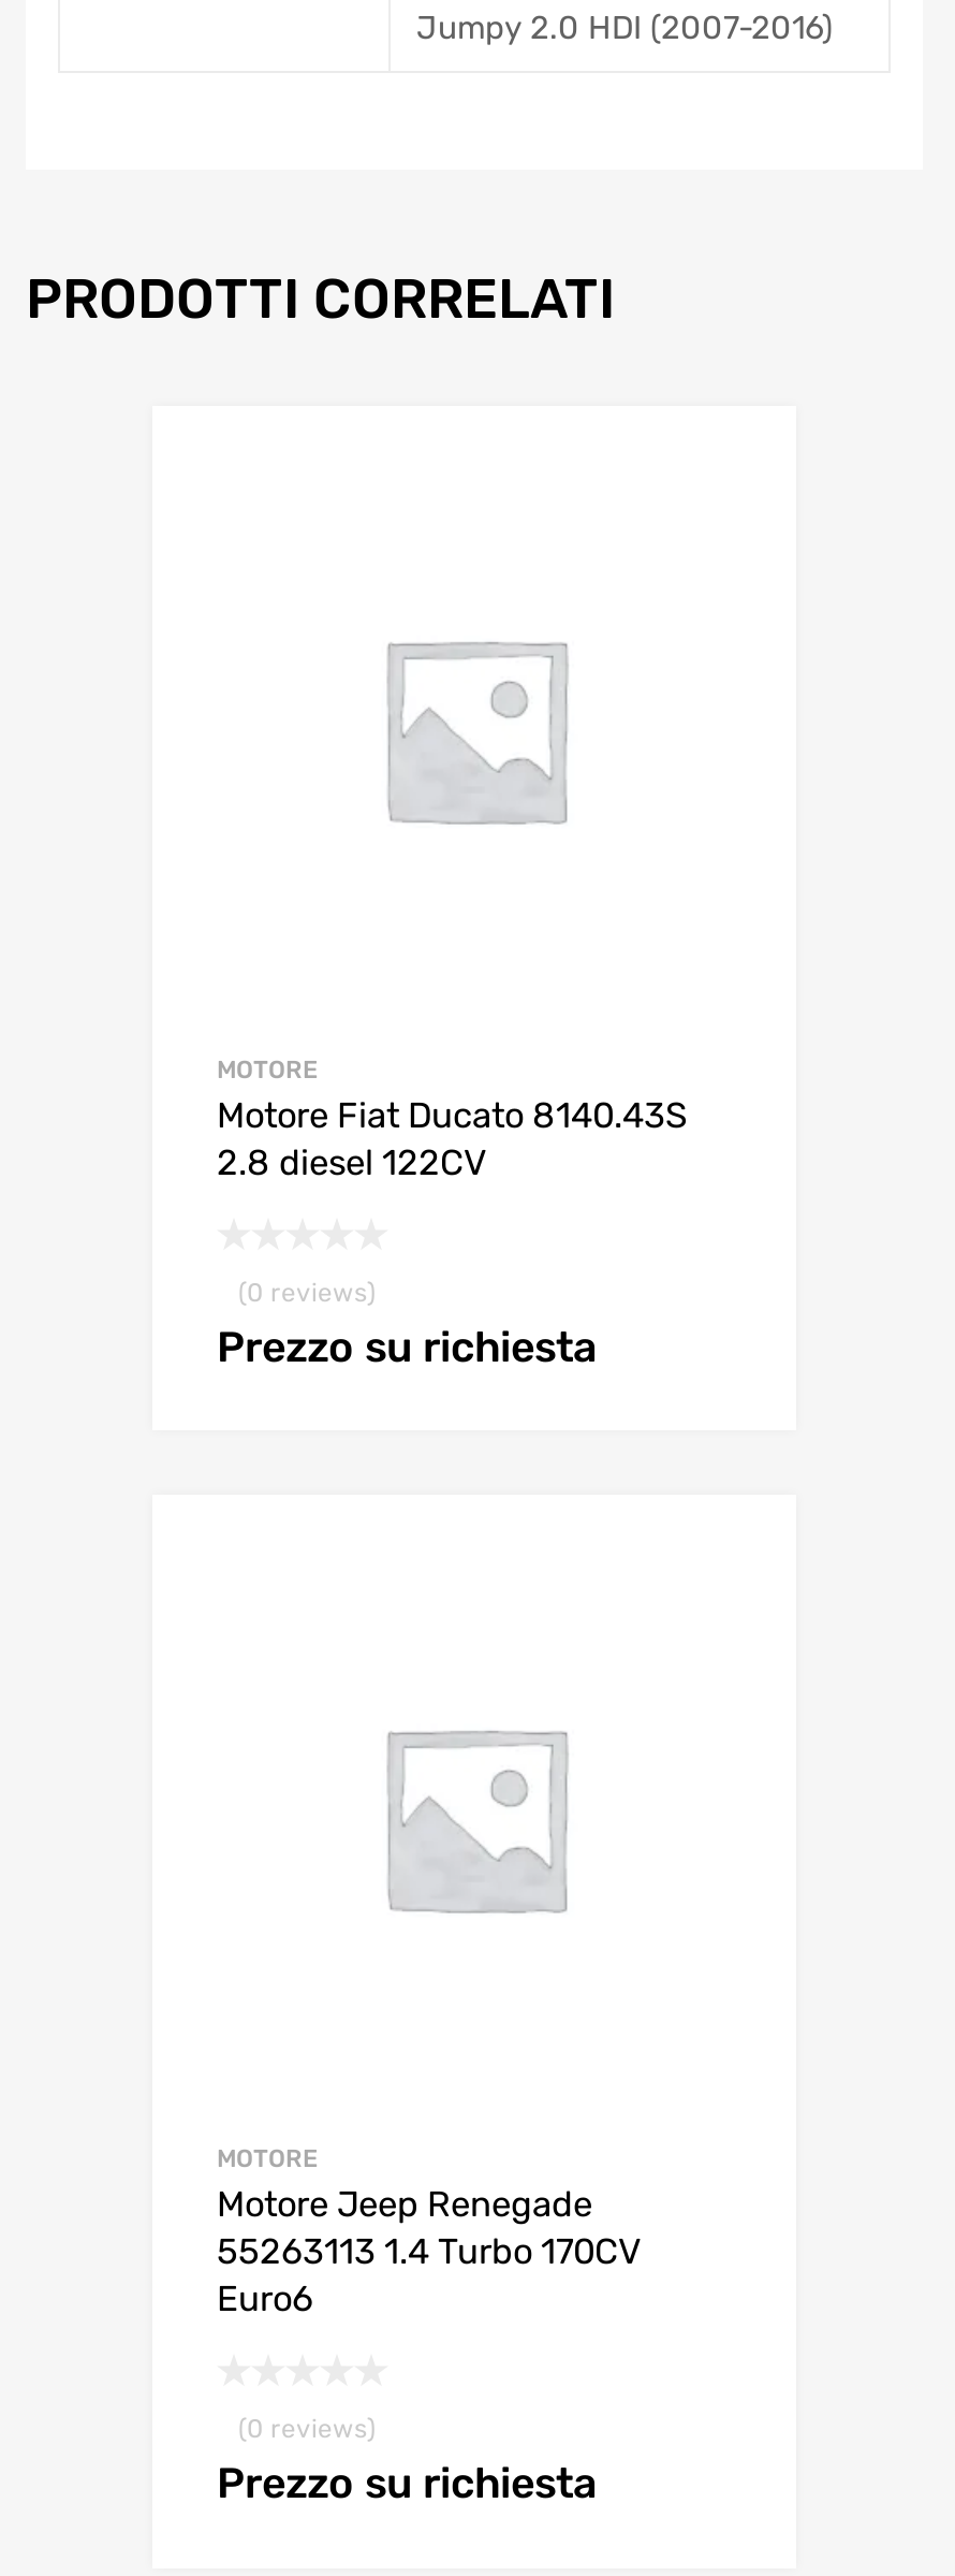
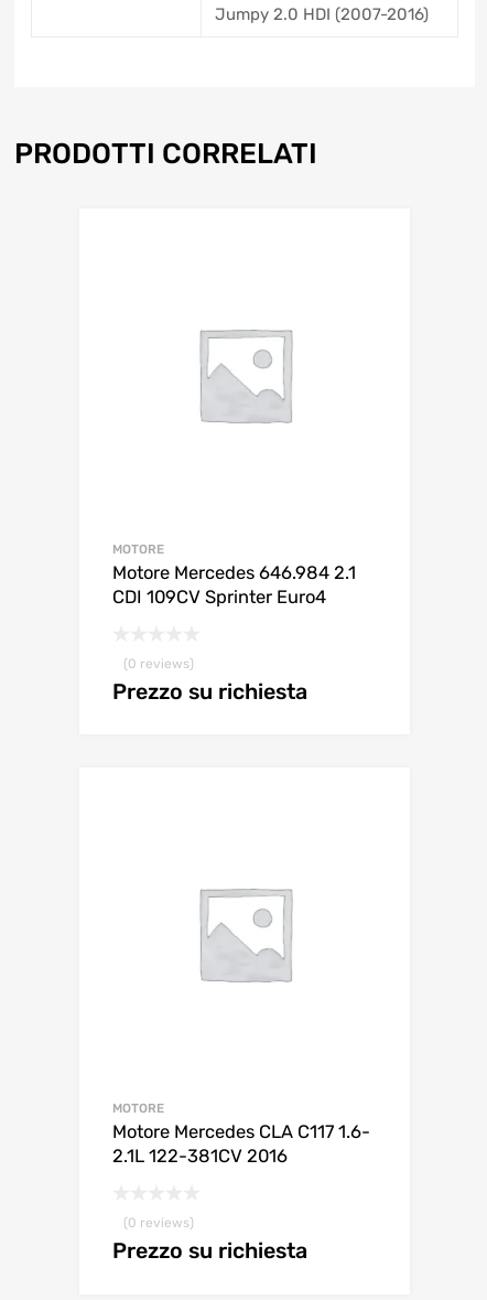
- Motore Fiat Ducato 8140.43S
- 2.8 diesel 122CV
+ Motore Mercedes 646.984 2.1
+ CDI 109CV Sprinter Euro4

- Motore Jeep Renegade
- 55263113 1.4 Turbo 170CV
- Euro6
+ Motore Mercedes CLA C117 1.6-
+ 2.1L 122-381CV 2016
